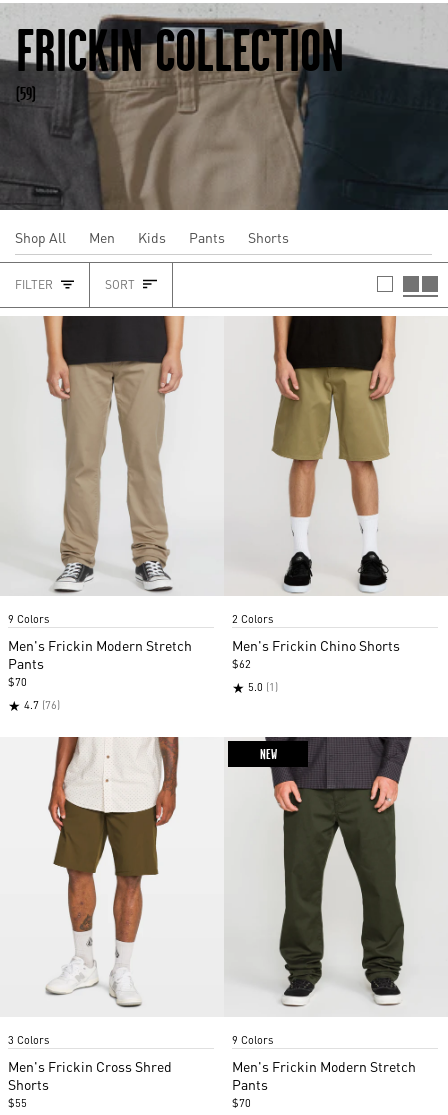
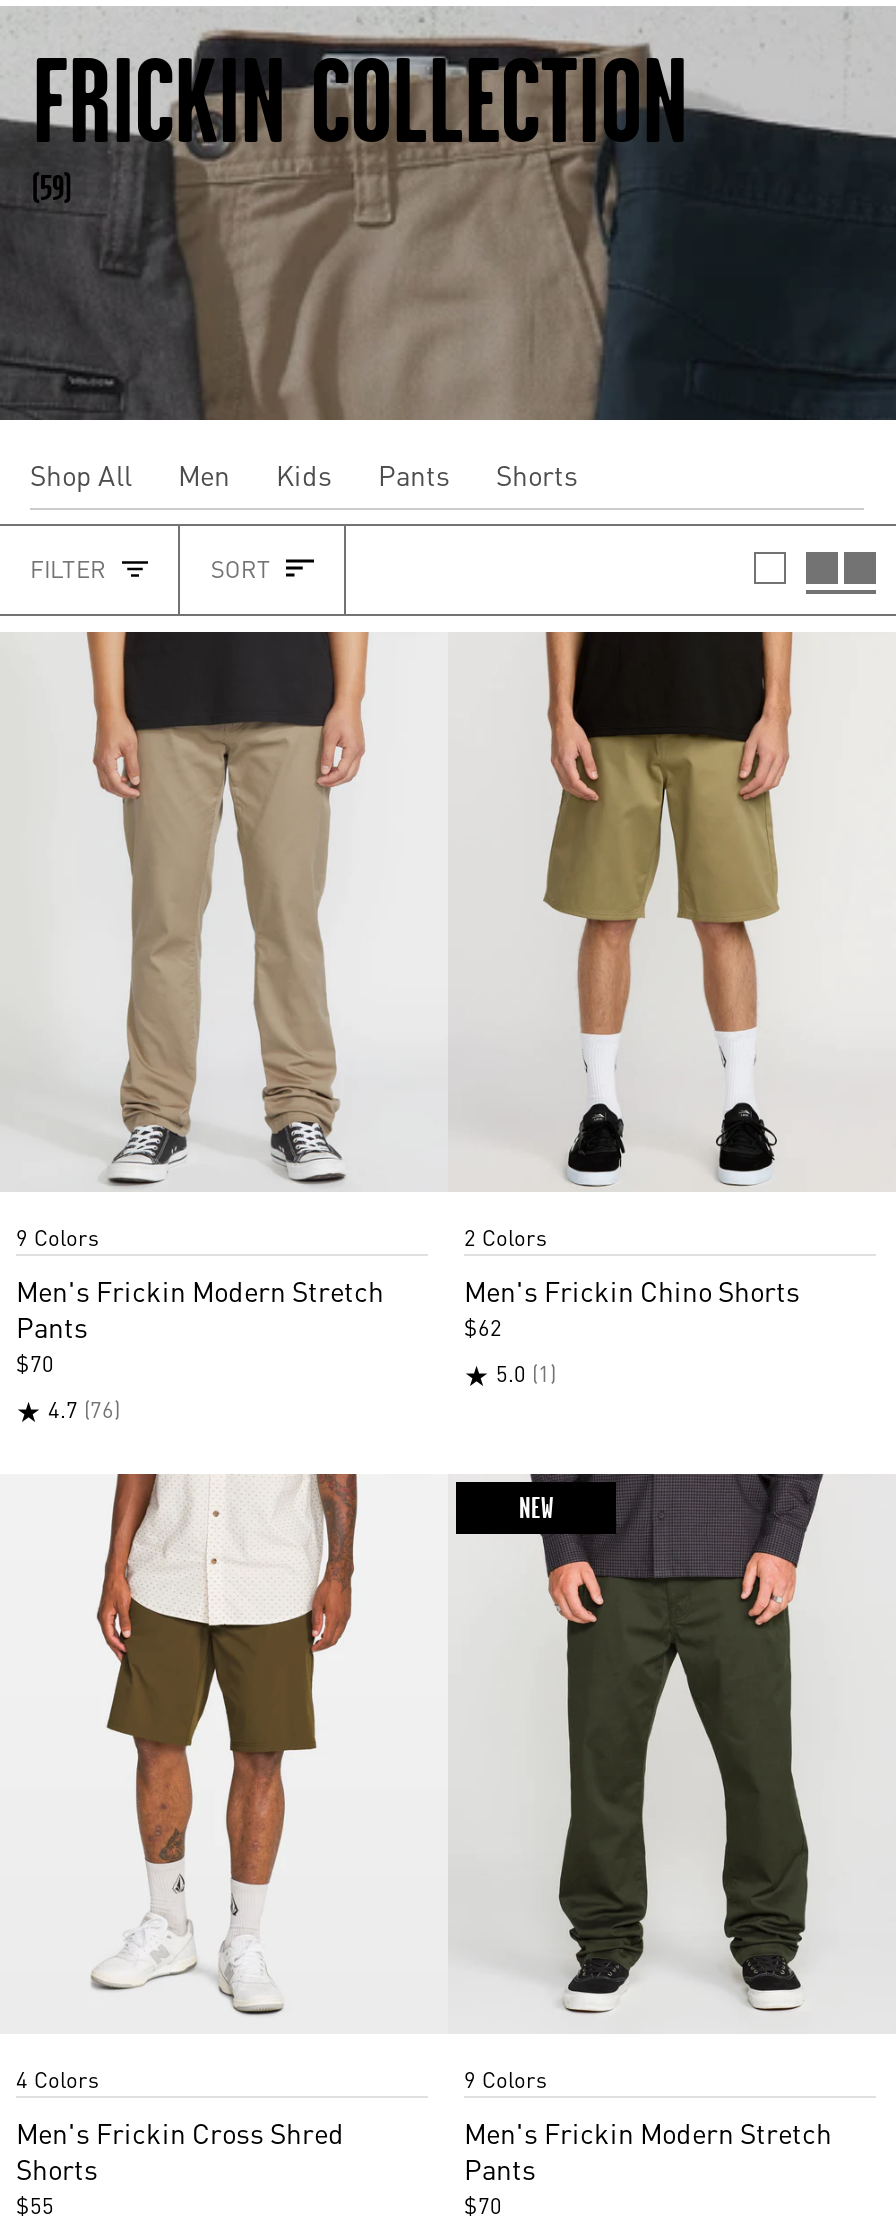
- 3 Colors
+ 4 Colors
